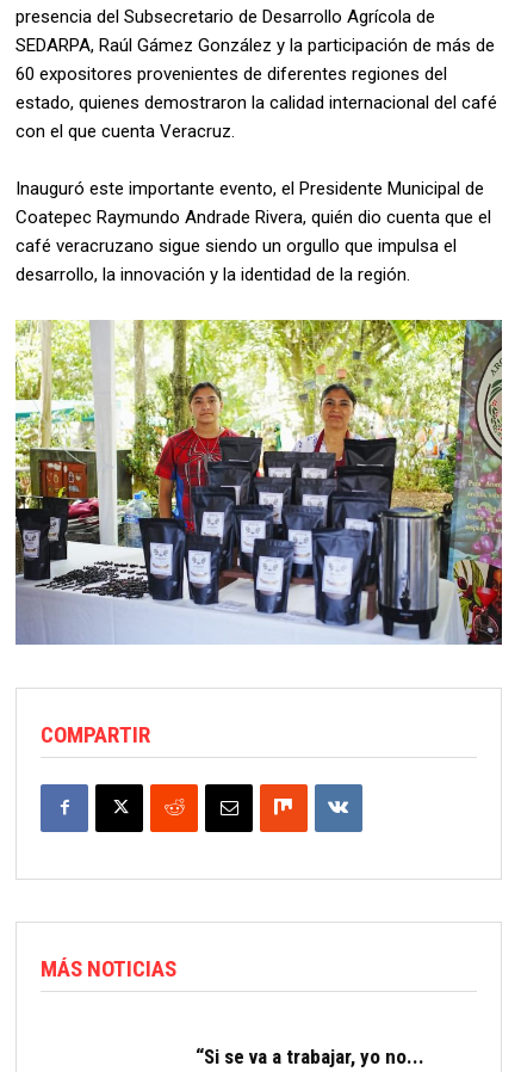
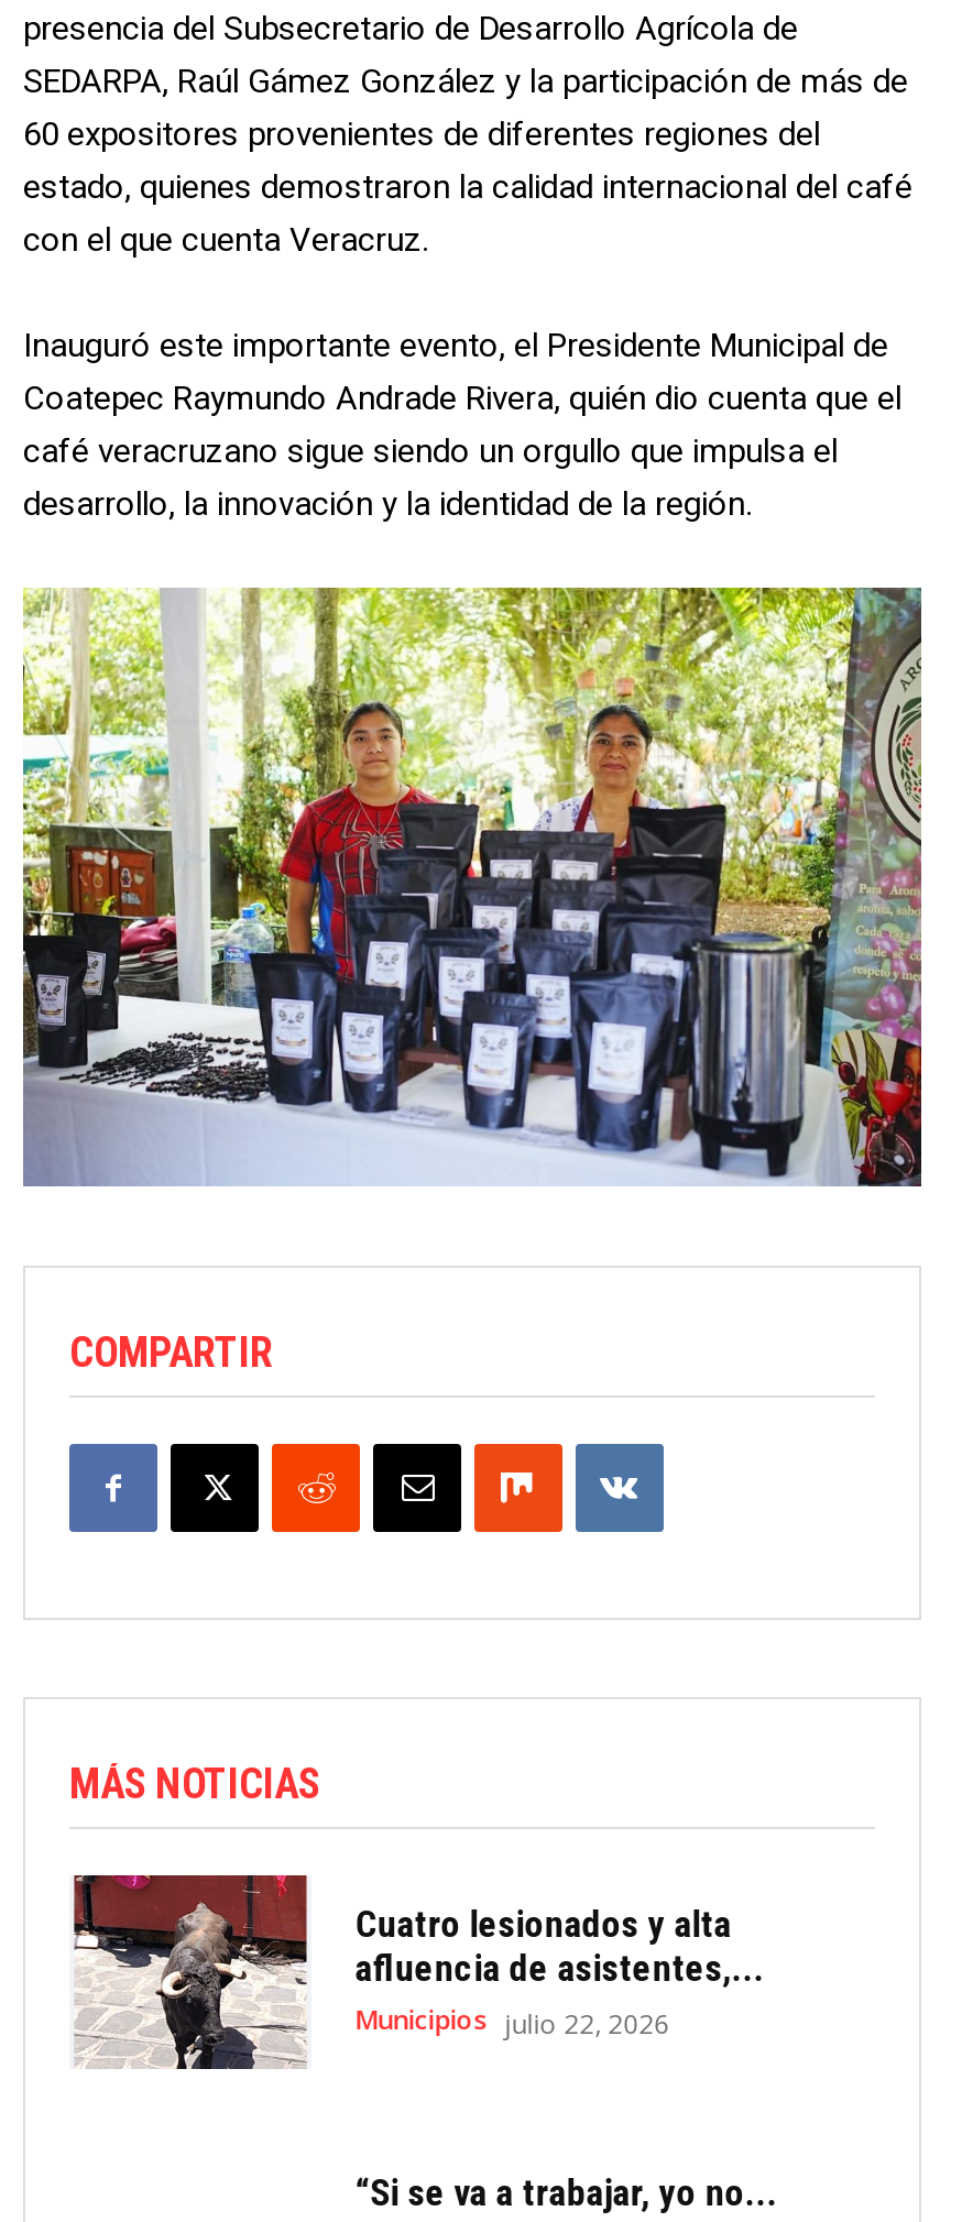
+ [image]
+ Cuatro lesionados y alta
+ afluencia de asistentes,...
+ Municipios julio 22, 2026
